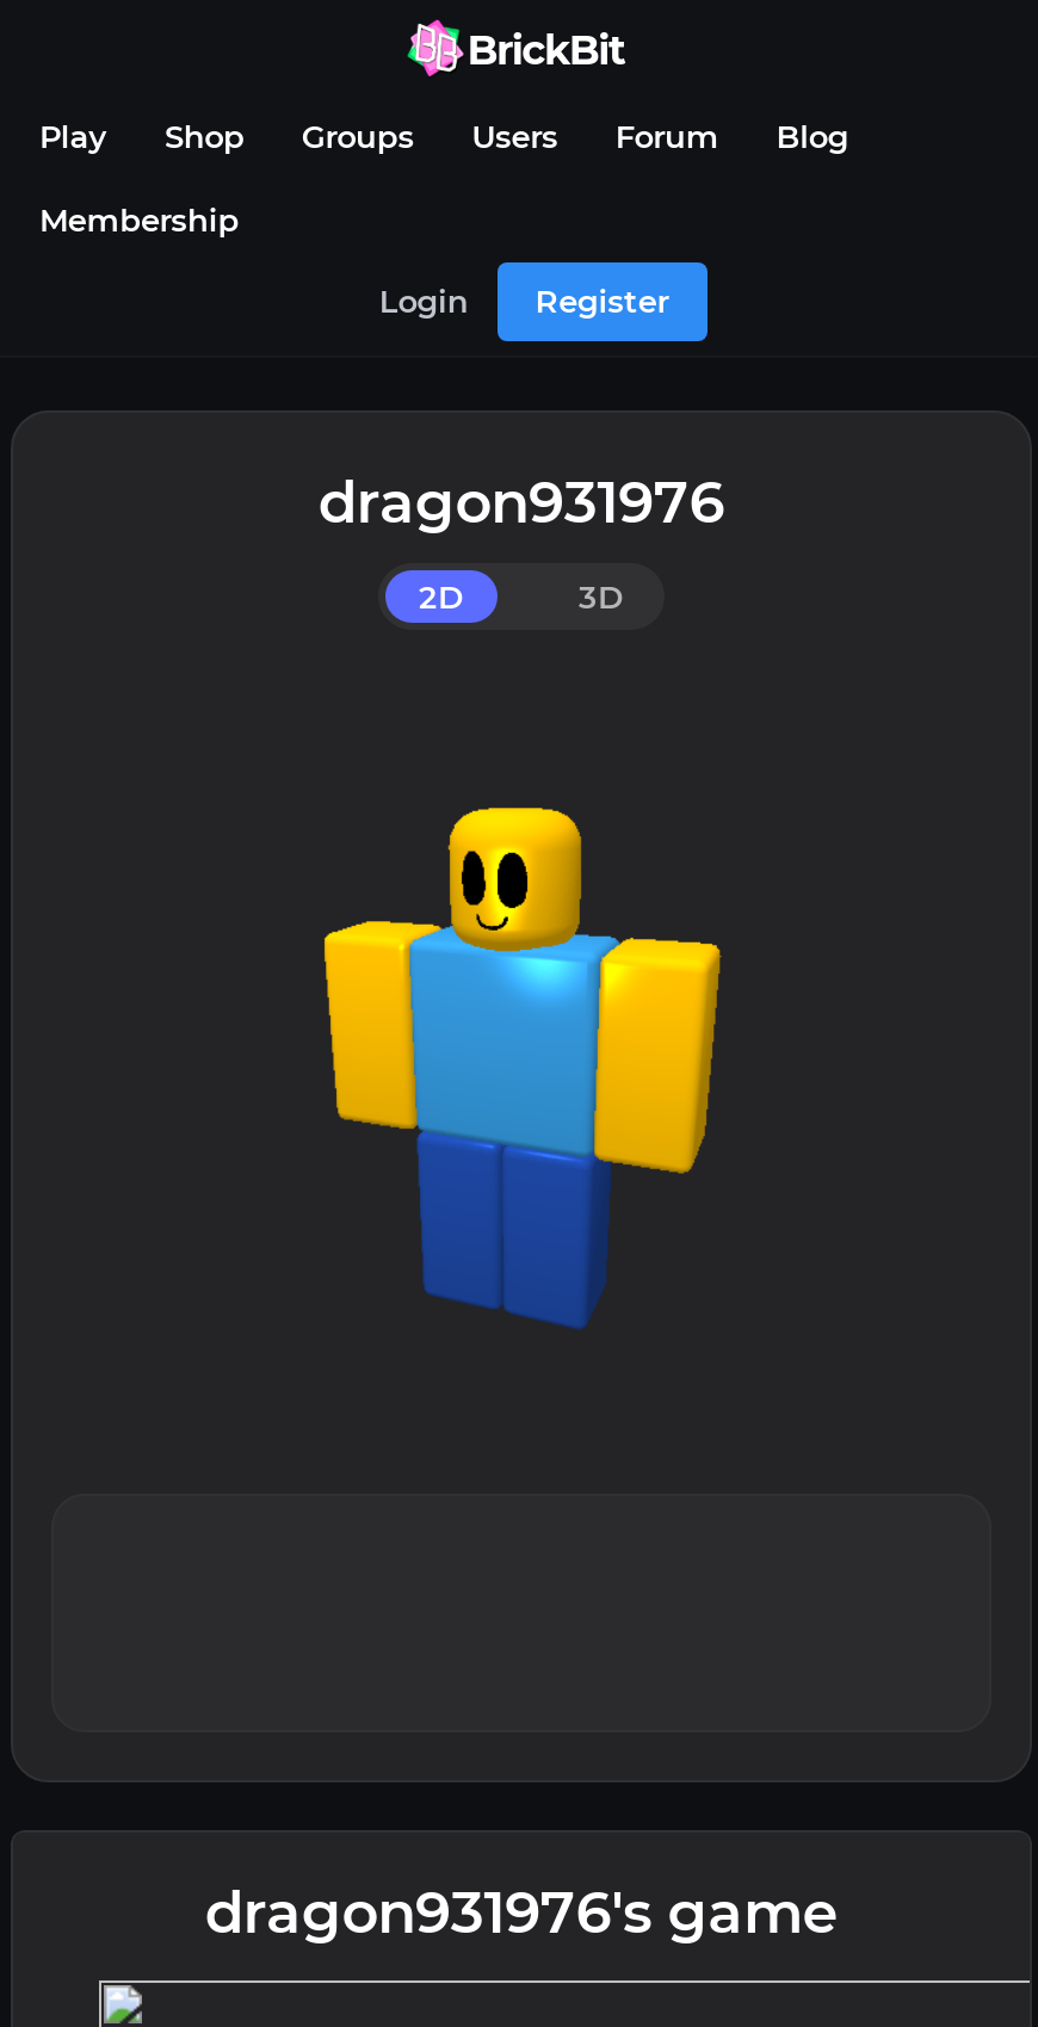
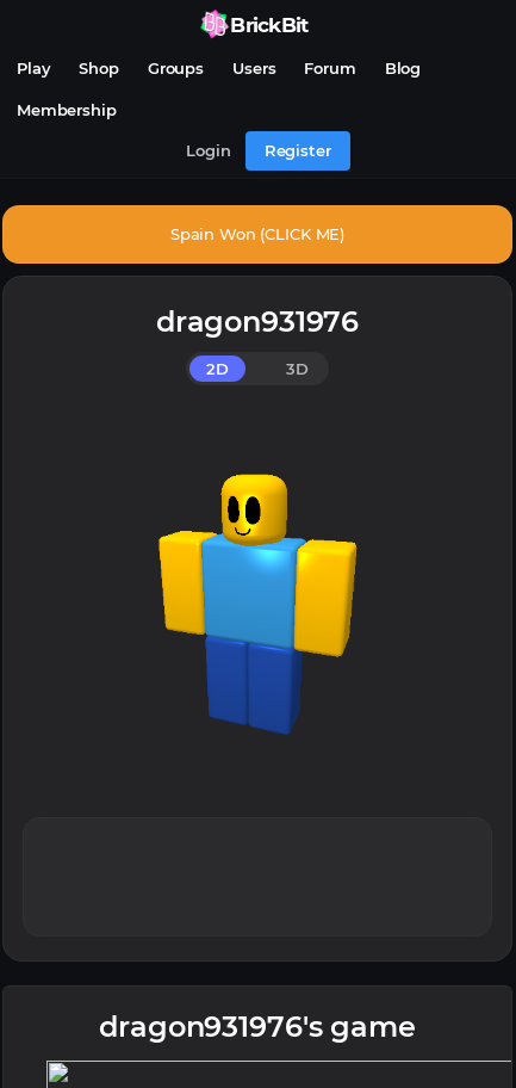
+ Spain Won (CLICK ME)
